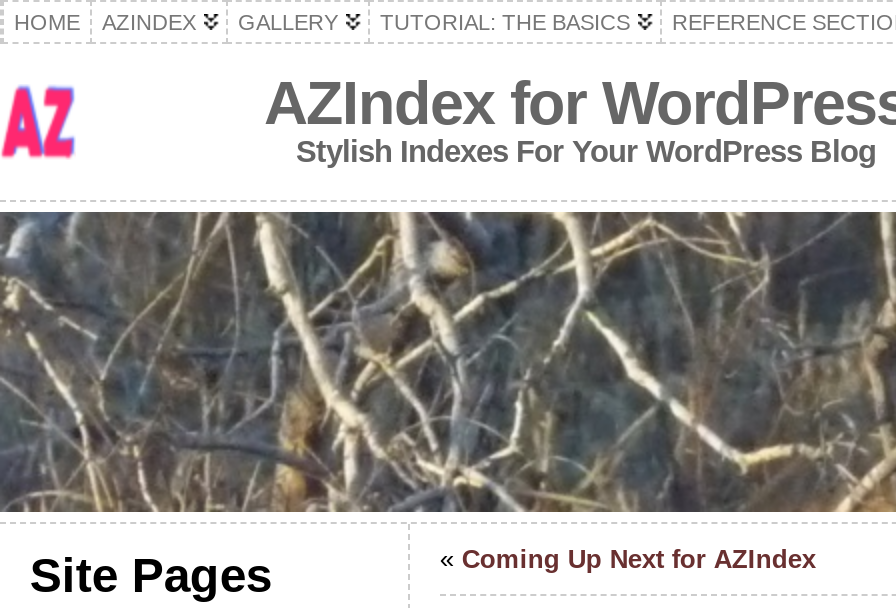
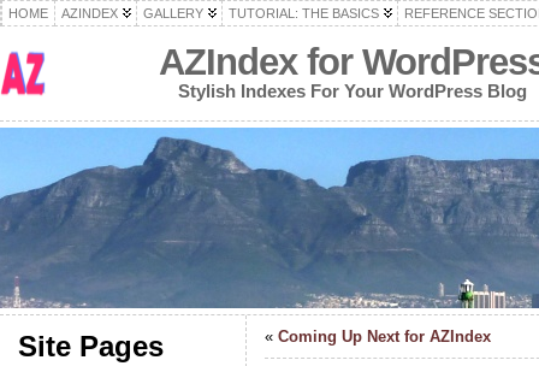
- [image]
+ [image]
